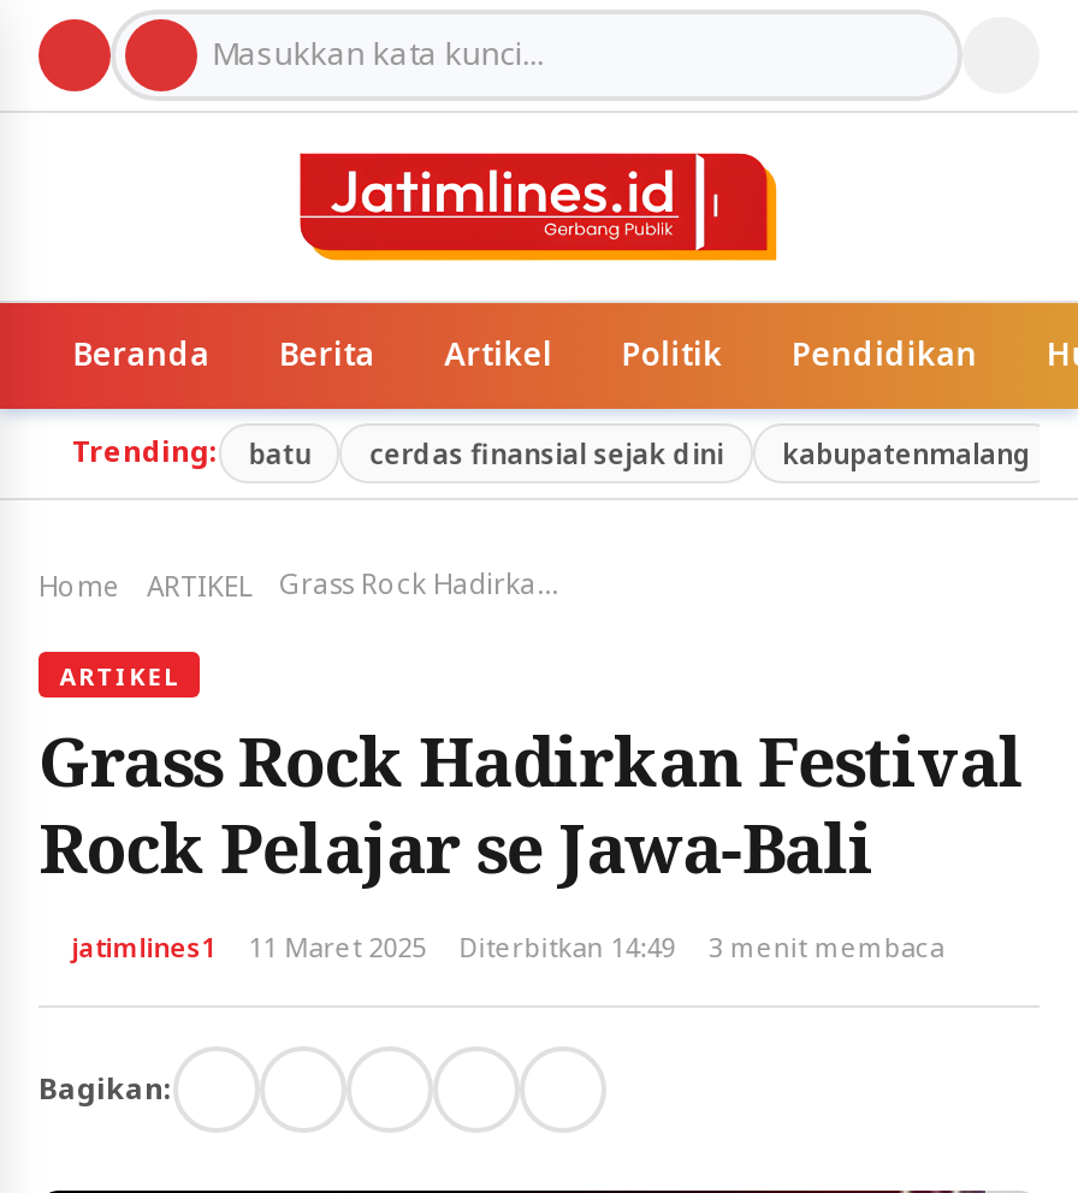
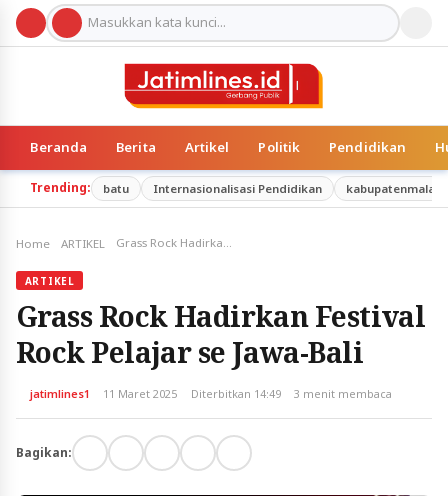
- cerdas finansial sejak dini
+ Internasionalisasi Pendidikan
